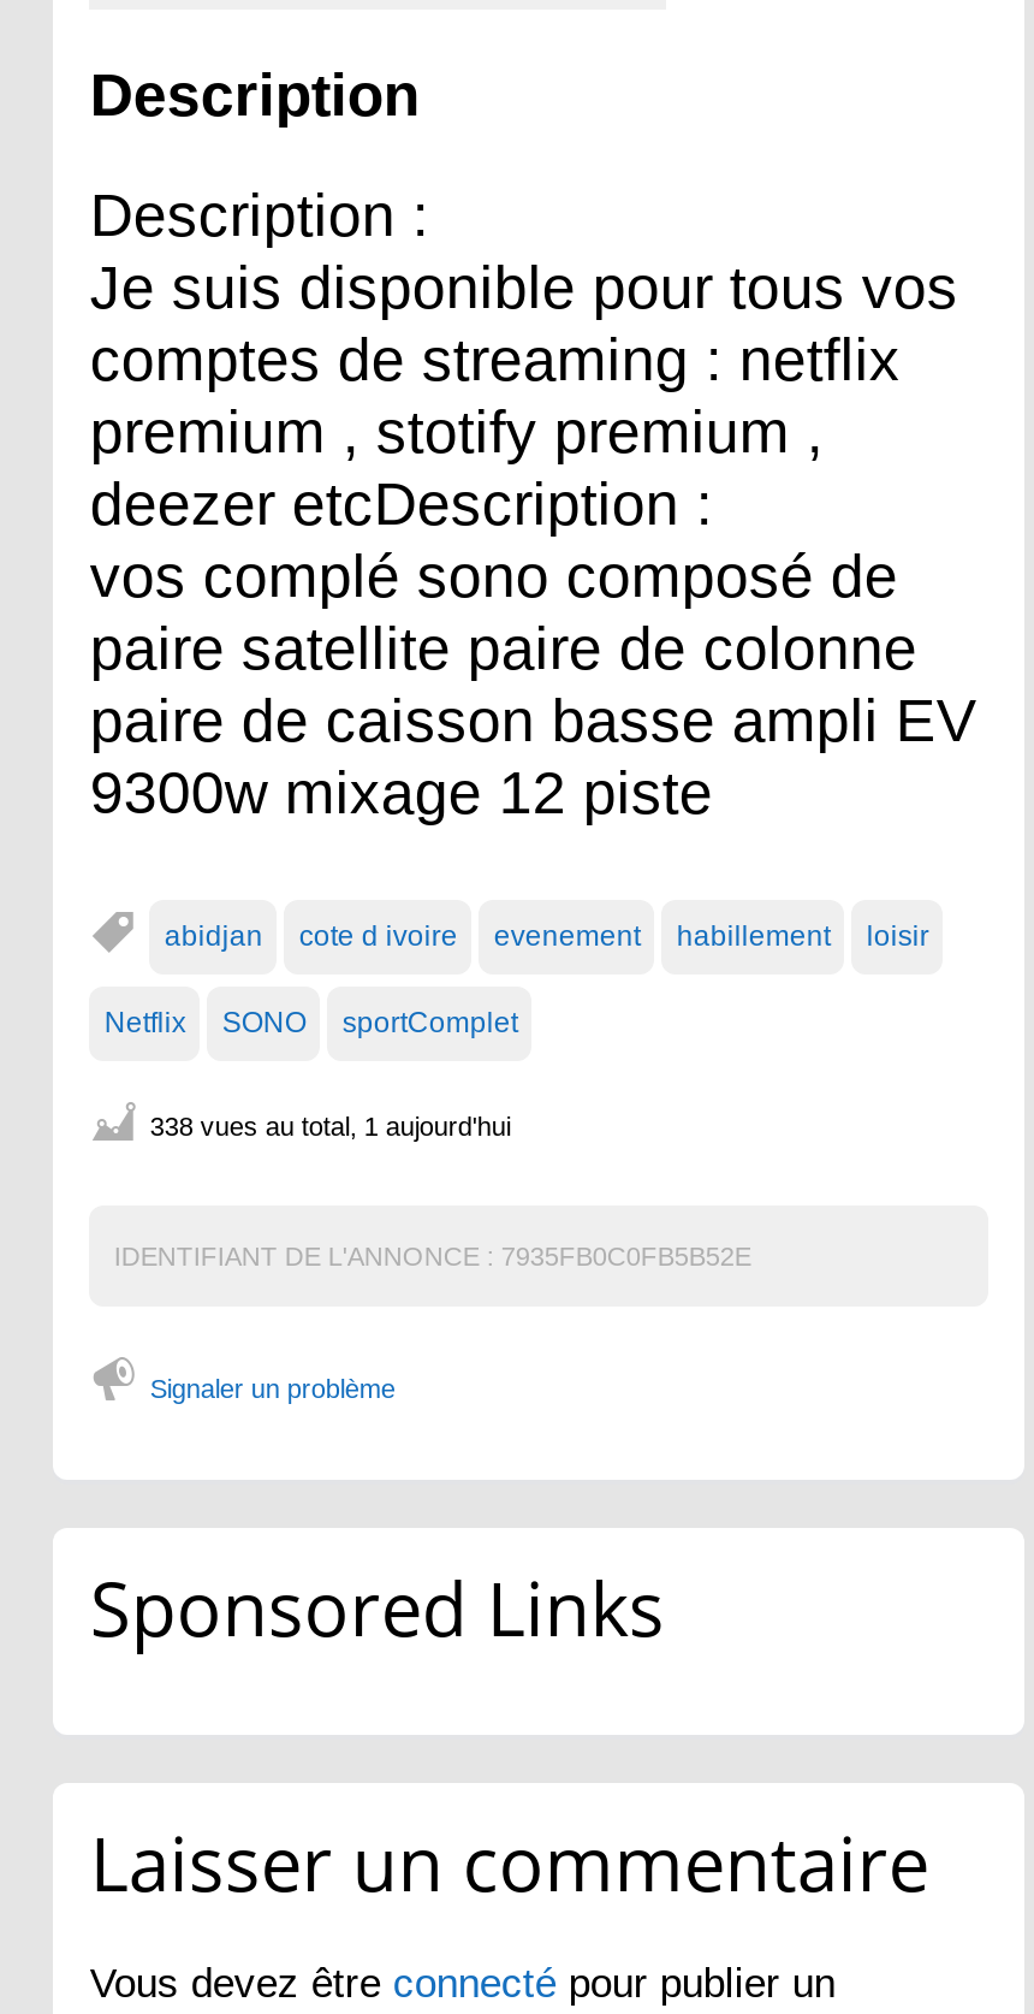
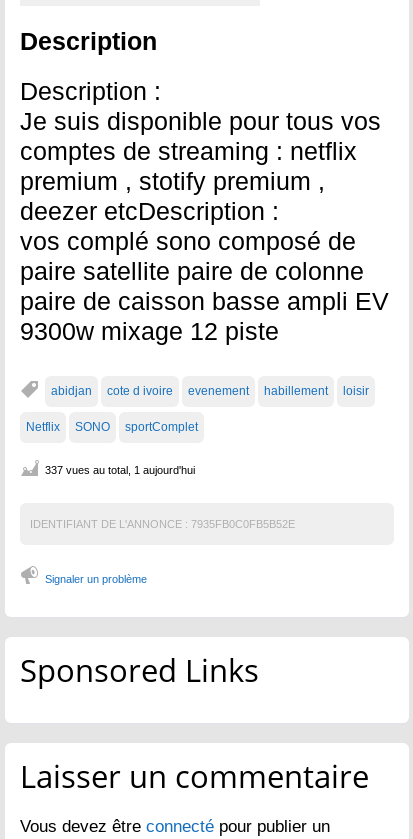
- 338 vues au total, 1 aujourd'hui
+ 337 vues au total, 1 aujourd'hui
